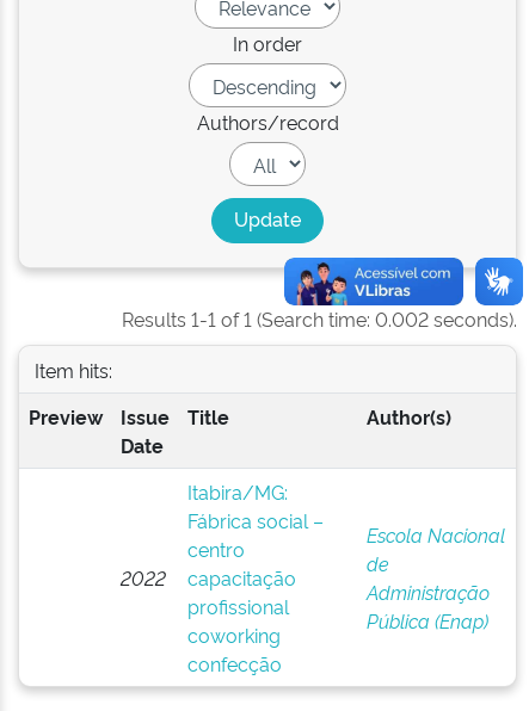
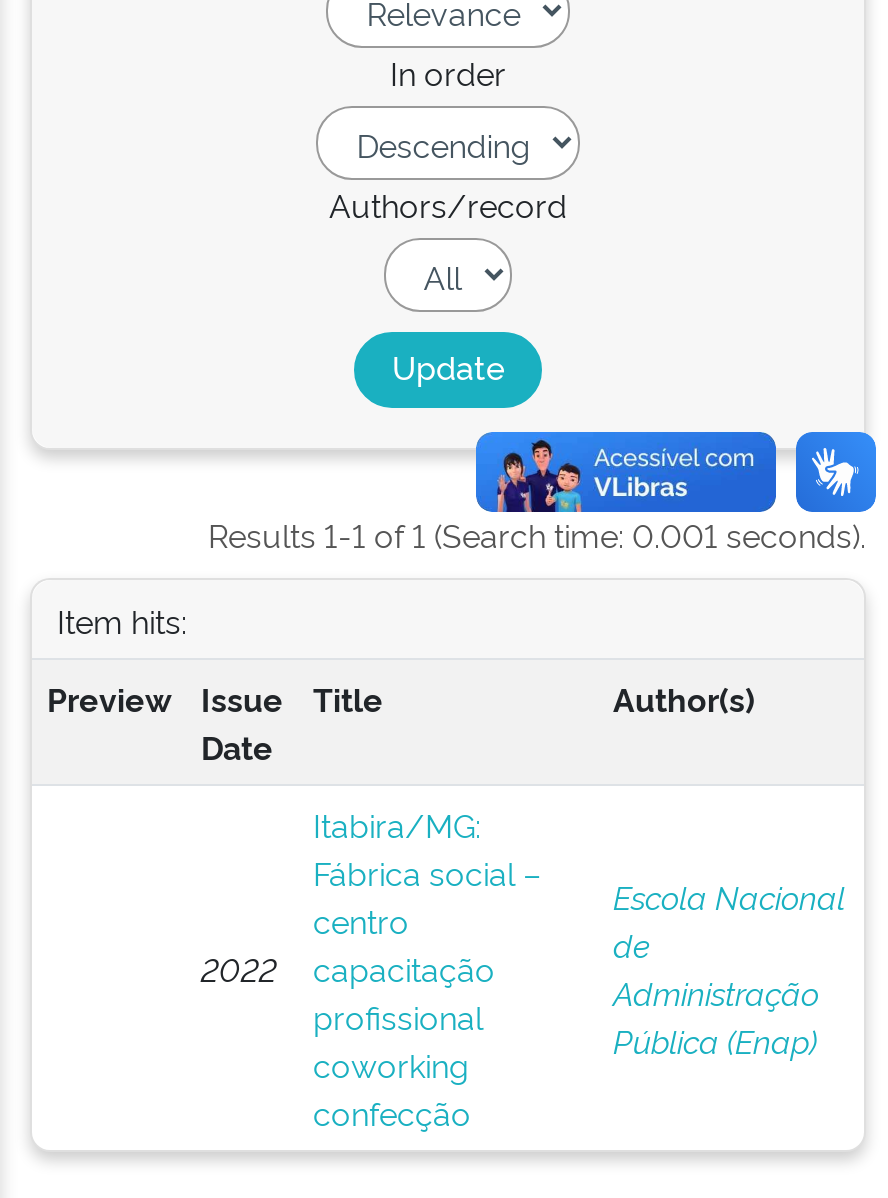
- Results 1-1 of 1 (Search time: 0.002 seconds).
+ Results 1-1 of 1 (Search time: 0.001 seconds).
